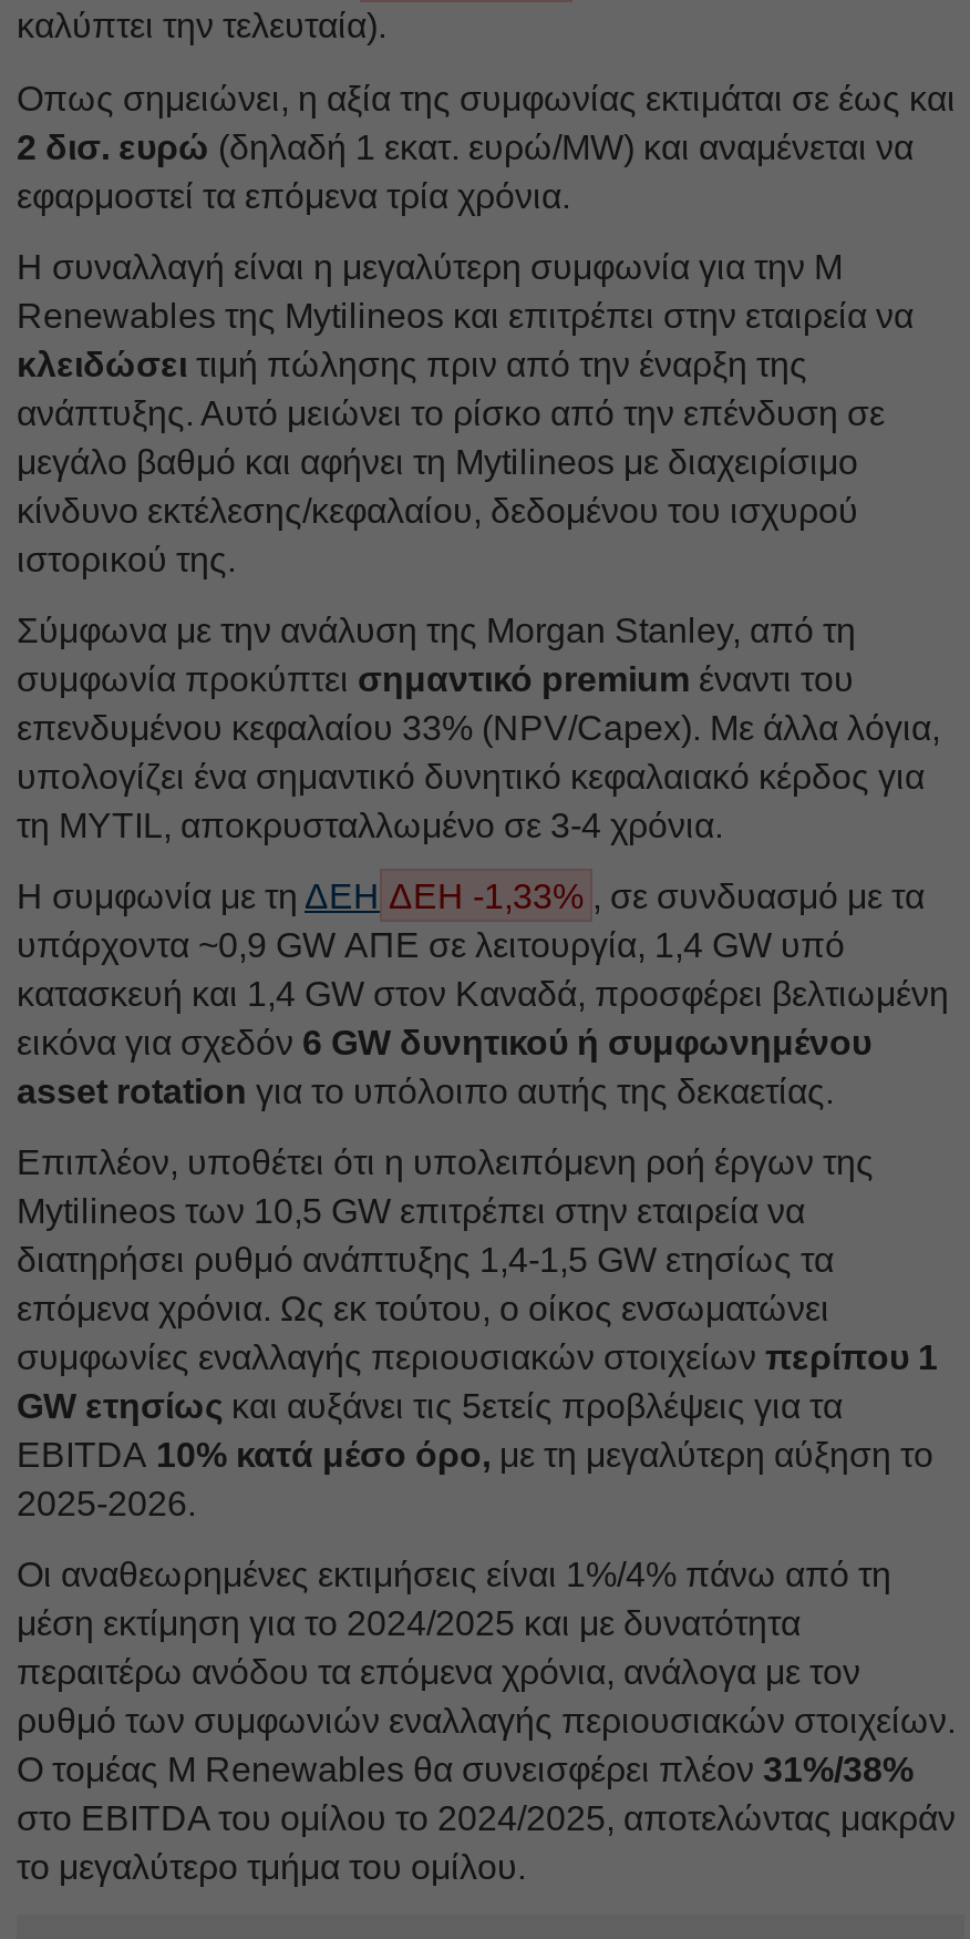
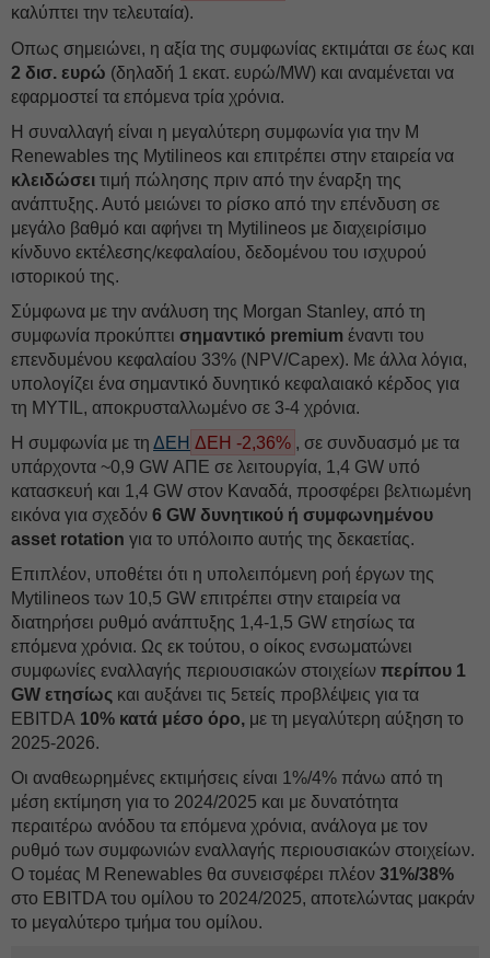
- Η συμφωνία με τη ΔΕΗ ΔΕΗ -1,33% , σε συνδυασμό με τα
+ Η συμφωνία με τη ΔΕΗ ΔΕΗ -2,36% , σε συνδυασμό με τα
